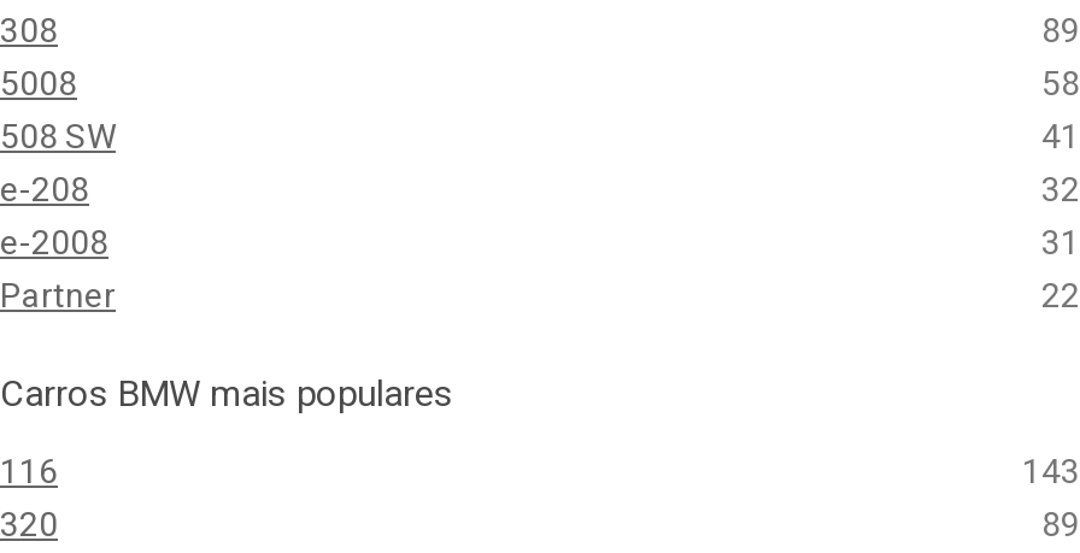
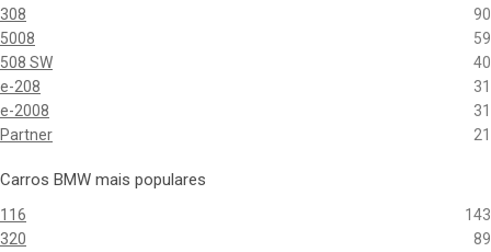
- 89
+ 90

- 58
+ 59

- 41
+ 40

- 32
+ 31

- 22
+ 21
